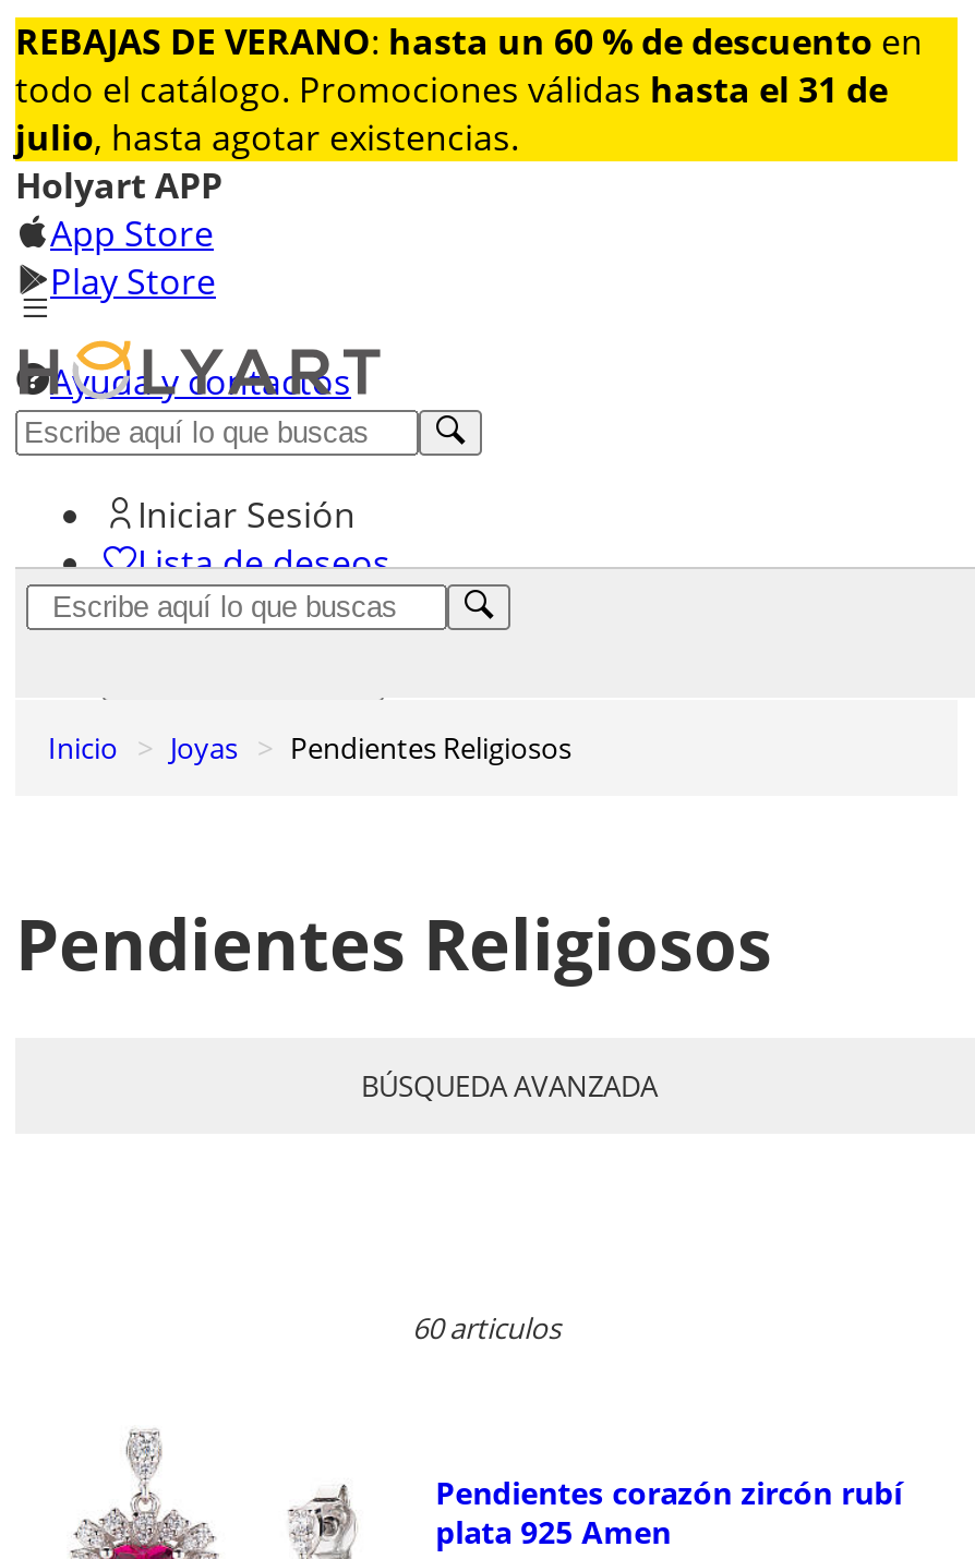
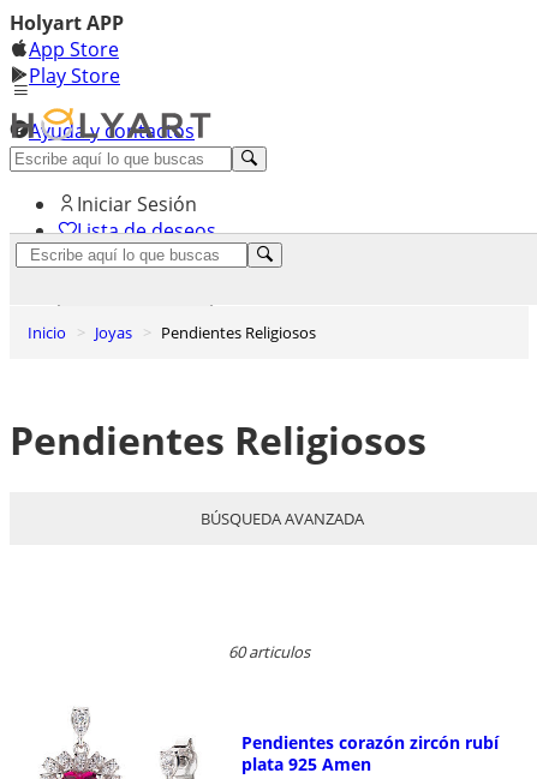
- [image]
- REBAJAS DE VERANO: hasta un 60 % de descuento en
- todo el catálogo. Promociones válidas hasta el 31 de
- julio, hasta agotar existencias.
